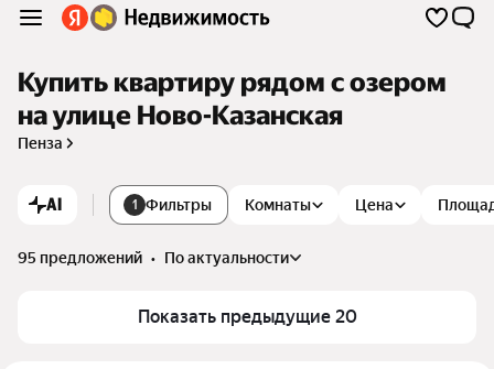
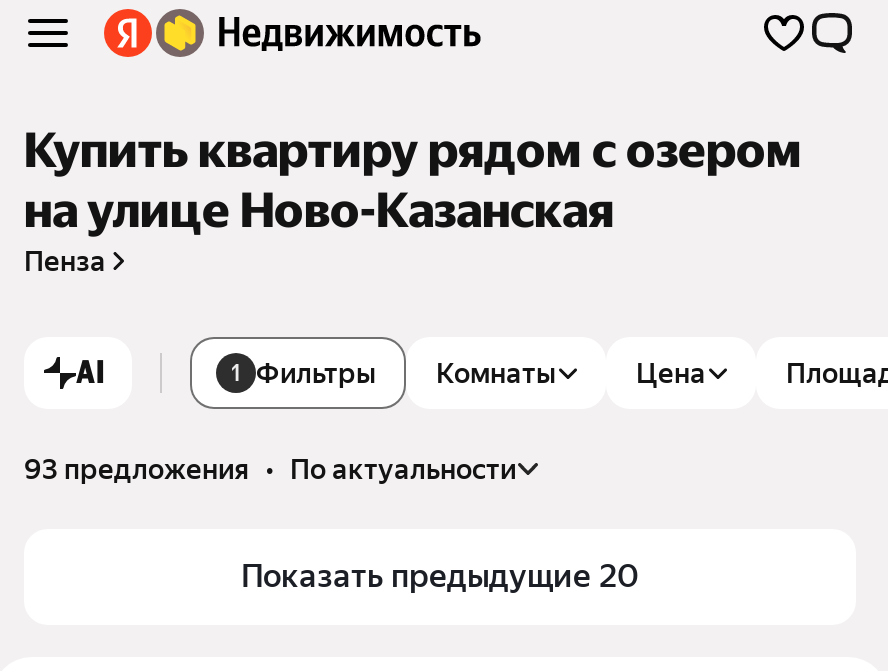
- 95 предложений • по актуальности
+ 93 предложения • по актуальности
